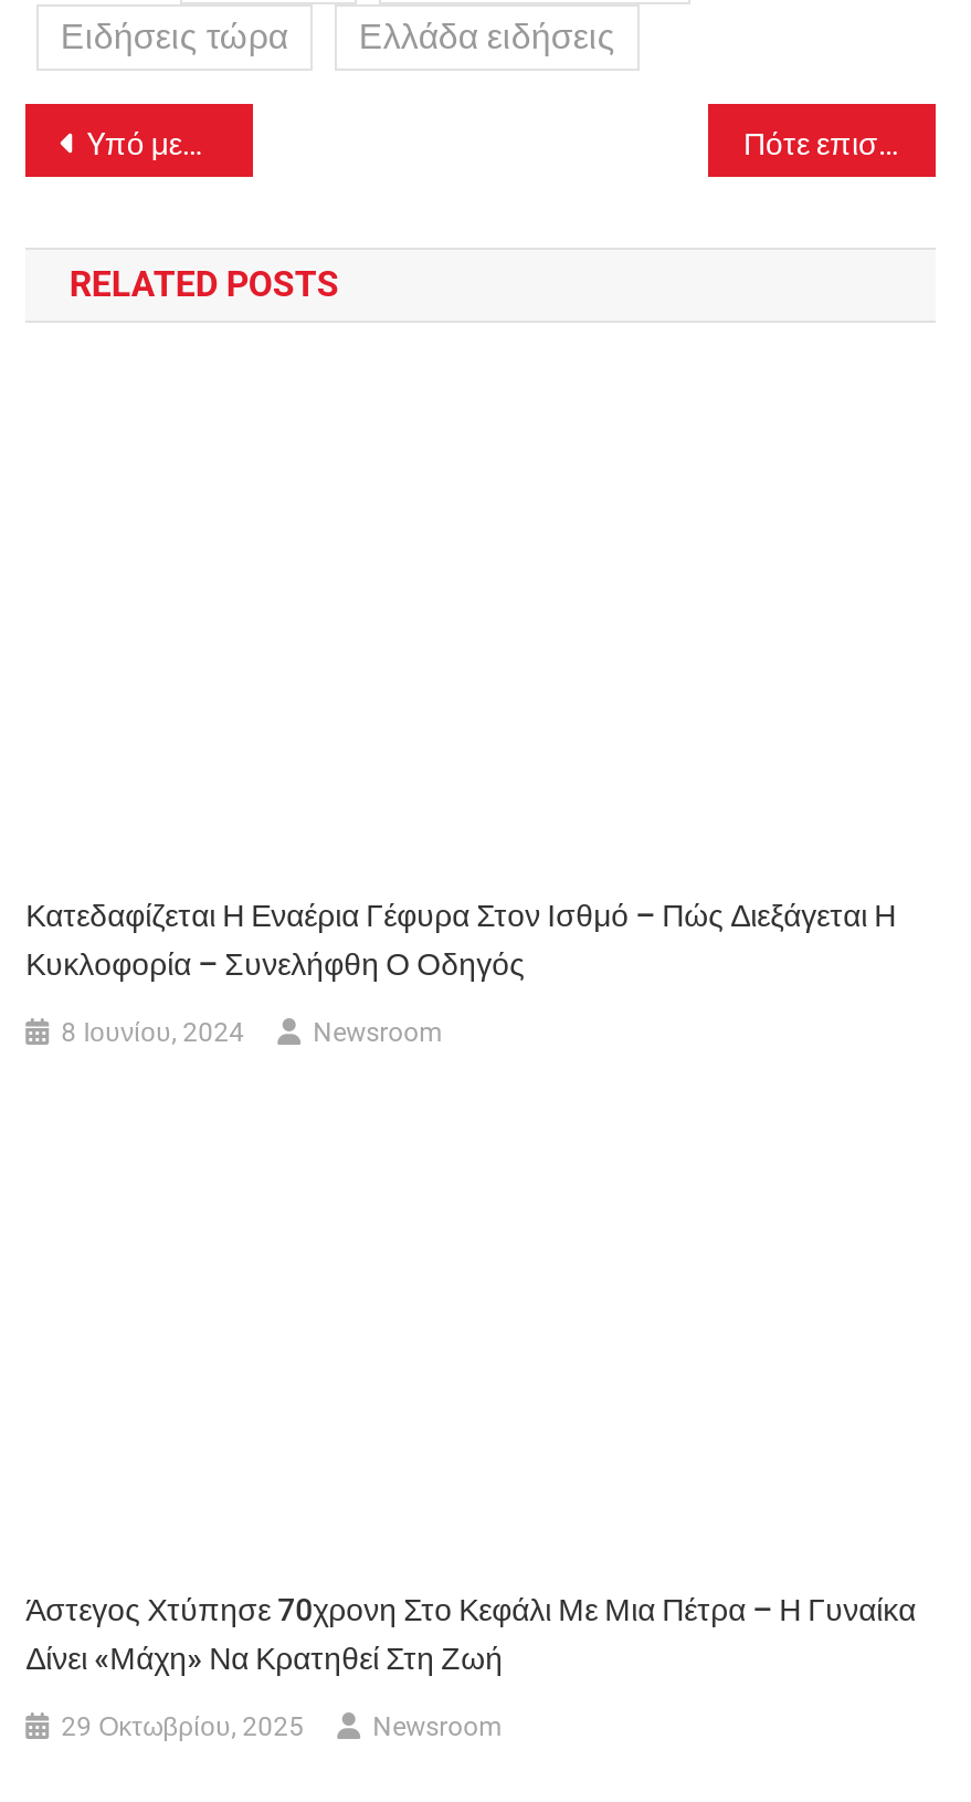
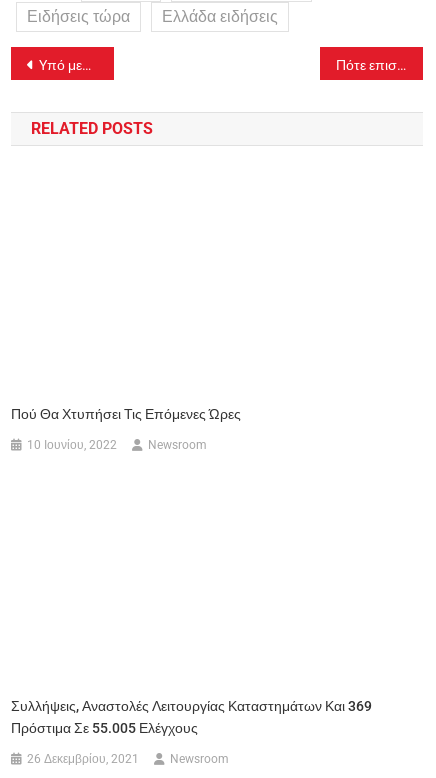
- Κατεδαφίζεται Η Εναέρια Γέφυρα Στον Ισθμό – Πώς Διεξάγεται Η
- Κυκλοφορία – Συνελήφθη Ο Οδηγός
+ Πού Θα Χτυπήσει Τις Επόμενες Ώρες

- 8 Ιουνίου, 2024
+ 10 Ιουνίου, 2022

- Άστεγος Χτύπησε 70χρονη Στο Κεφάλι Με Μια Πέτρα – Η Γυναίκα
- Δίνει «μάχη» Να Κρατηθεί Στη Ζωή
+ Συλλήψεις, Αναστολές Λειτουργίας Καταστημάτων Και 369
+ Πρόστιμα Σε 55.005 Ελέγχους

- 29 Οκτωβρίου, 2025
+ 26 Δεκεμβρίου, 2021
